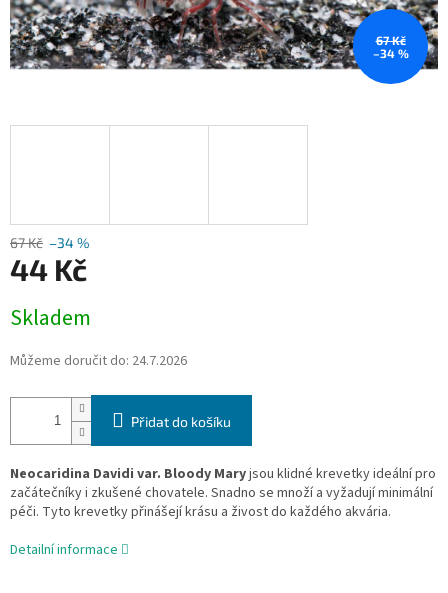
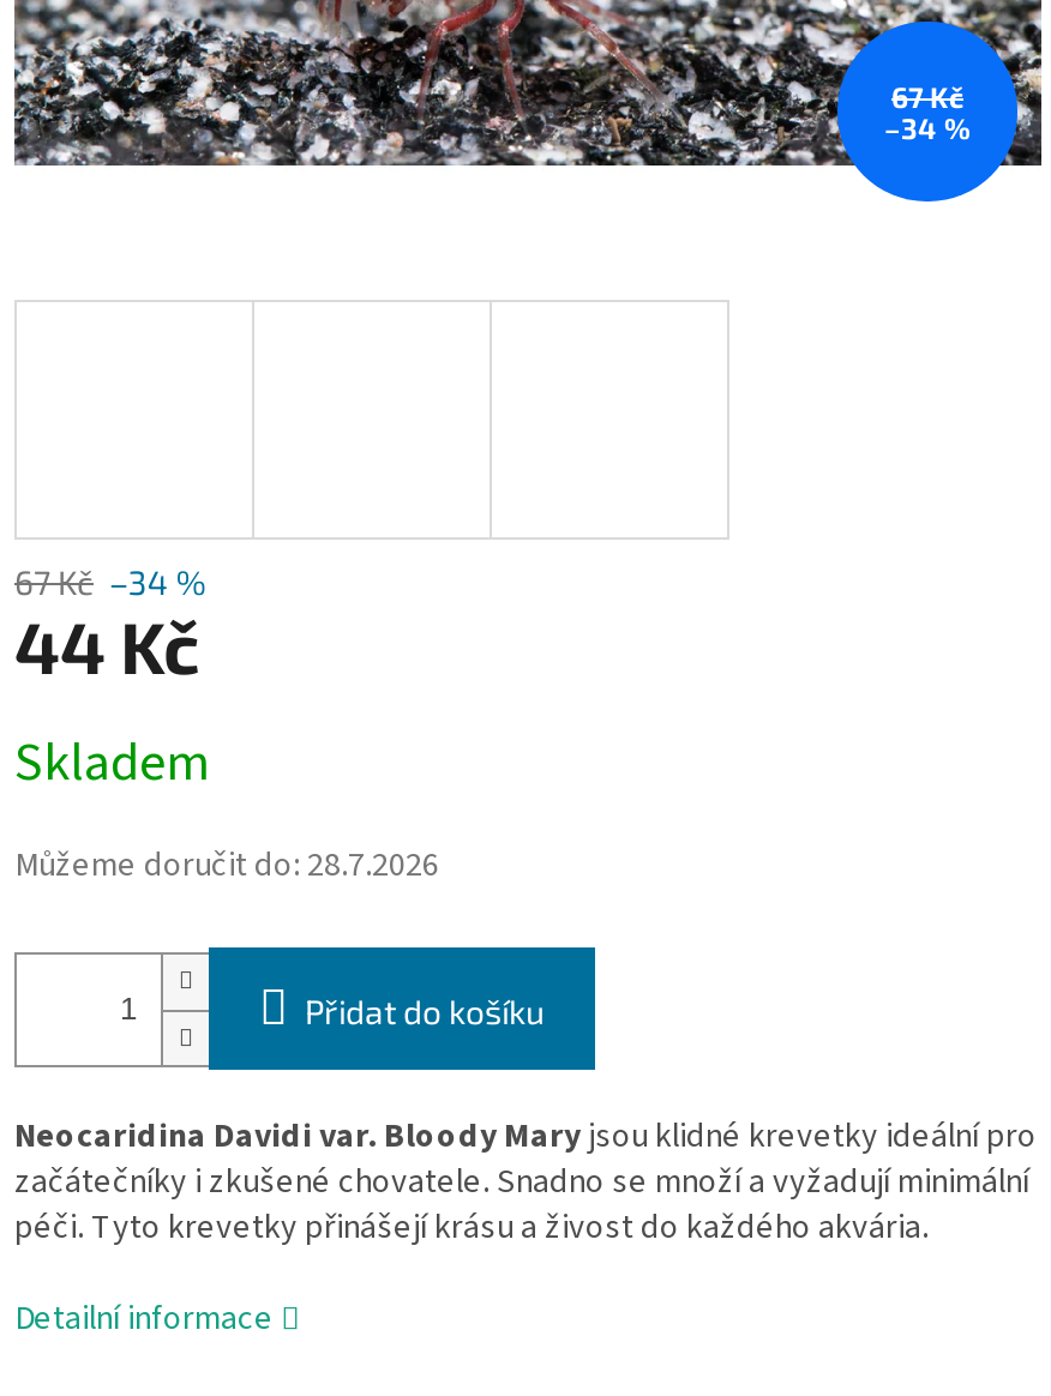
- Můžeme doručit do: 24.7.2026
+ Můžeme doručit do: 28.7.2026
